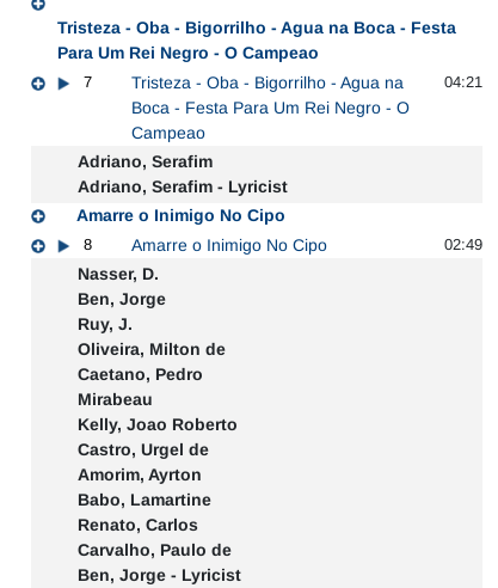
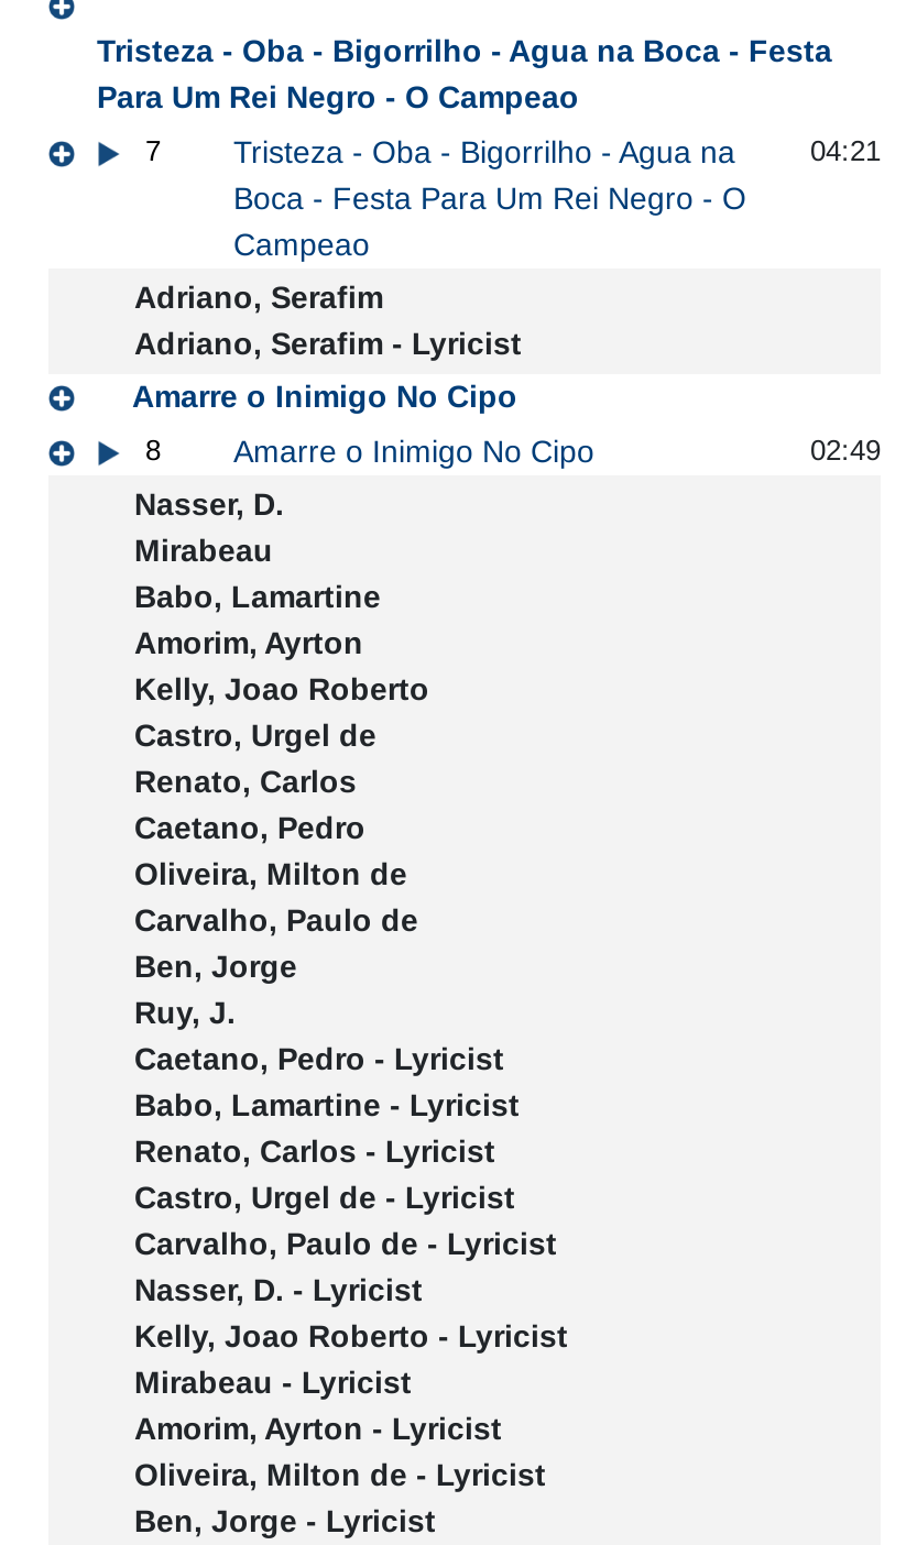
moved up: Oliveira, Milton de | Caetano, Pedro | Mirabeau | ... | Renato, Carlos | Carvalho, Paulo de

+ Caetano, Pedro - Lyricist
+ Babo, Lamartine - Lyricist
+ Renato, Carlos - Lyricist
+ Castro, Urgel de - Lyricist
+ Carvalho, Paulo de - Lyricist
+ Nasser, D. - Lyricist
+ Kelly, Joao Roberto - Lyricist
+ Mirabeau - Lyricist
+ Amorim, Ayrton - Lyricist
+ Oliveira, Milton de - Lyricist
